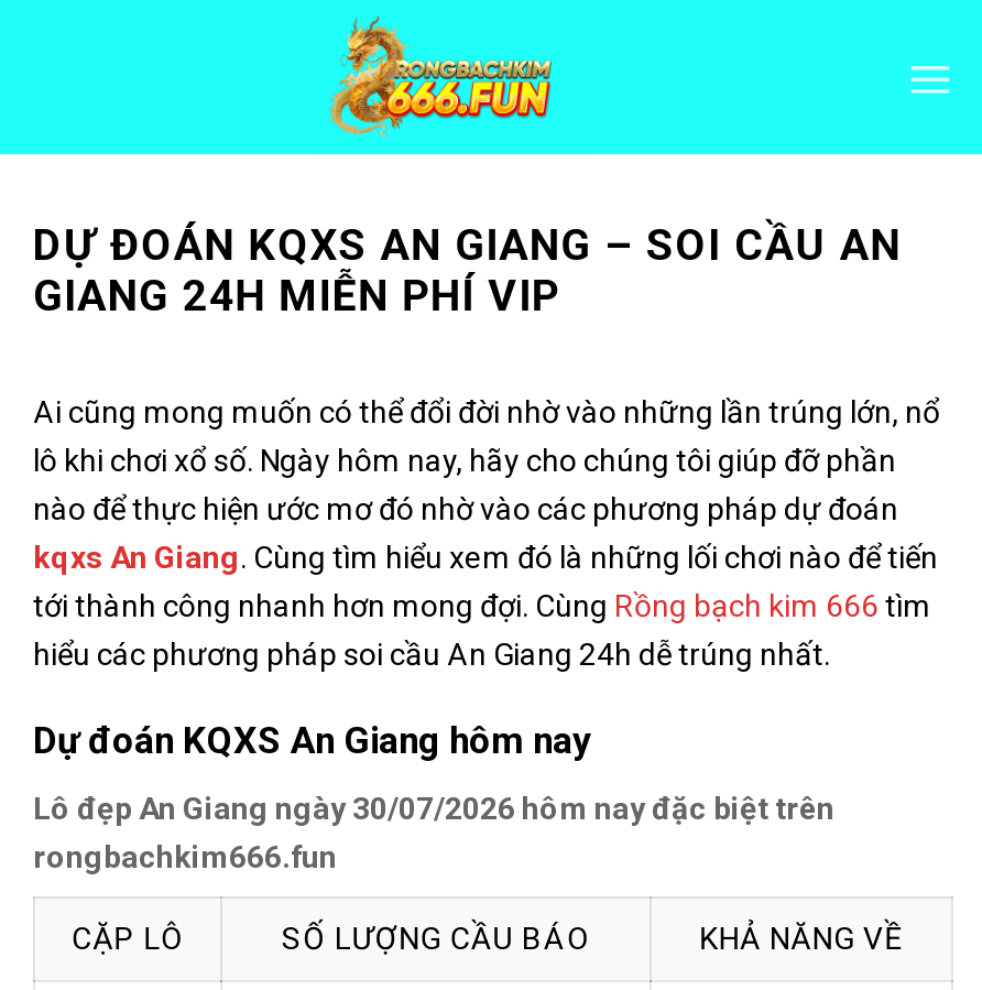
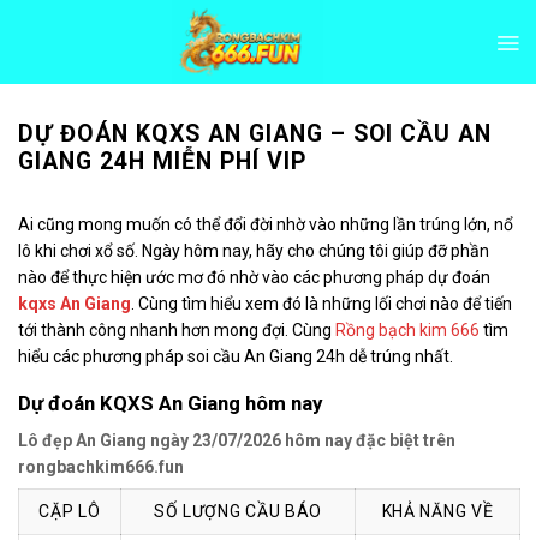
- Lô đẹp An Giang ngày 30/07/2026 hôm nay đặc biệt trên
+ Lô đẹp An Giang ngày 23/07/2026 hôm nay đặc biệt trên
